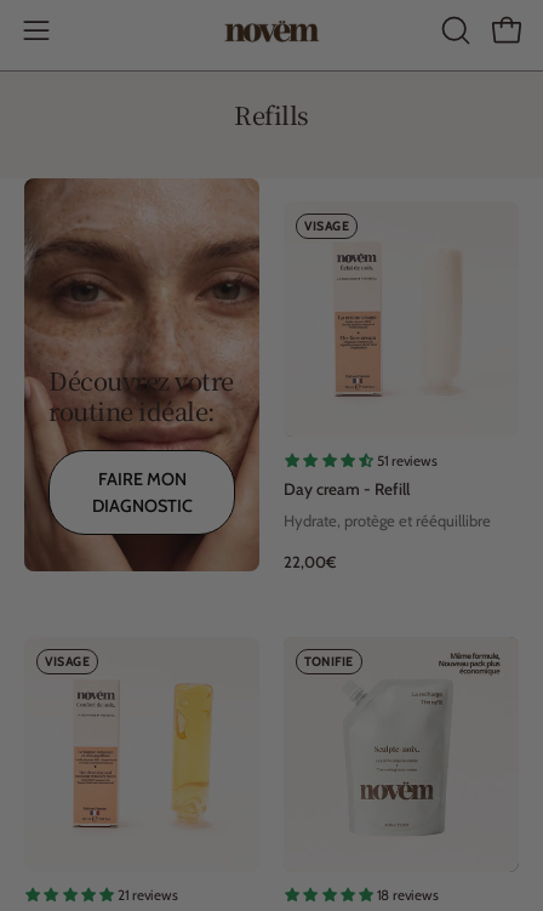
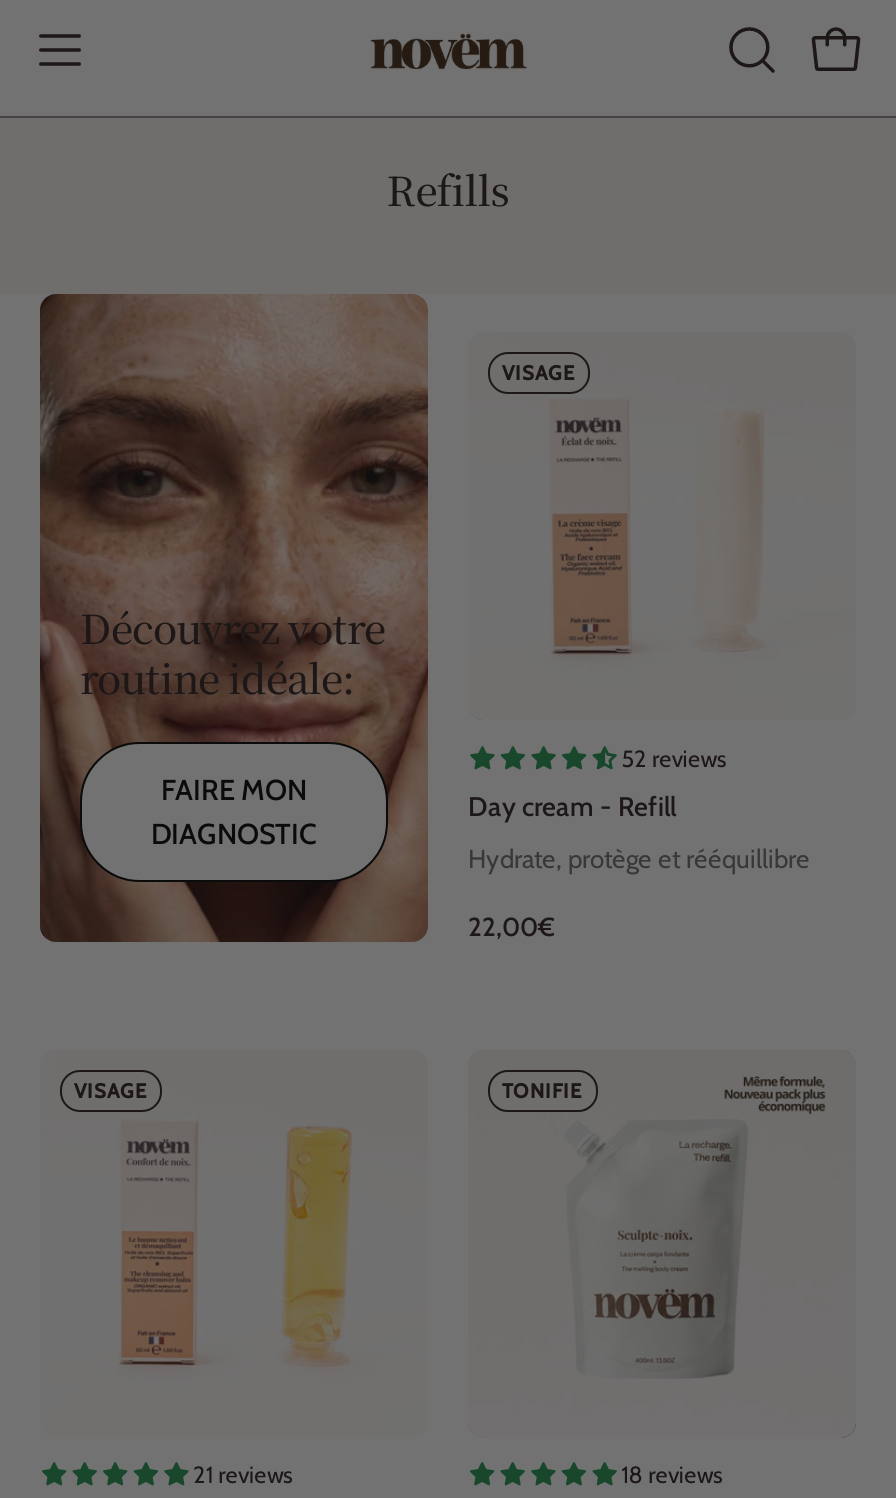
- 51 reviews
+ 52 reviews
